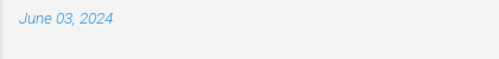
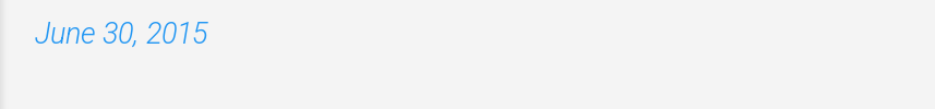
- June 03, 2024
+ June 30, 2015
